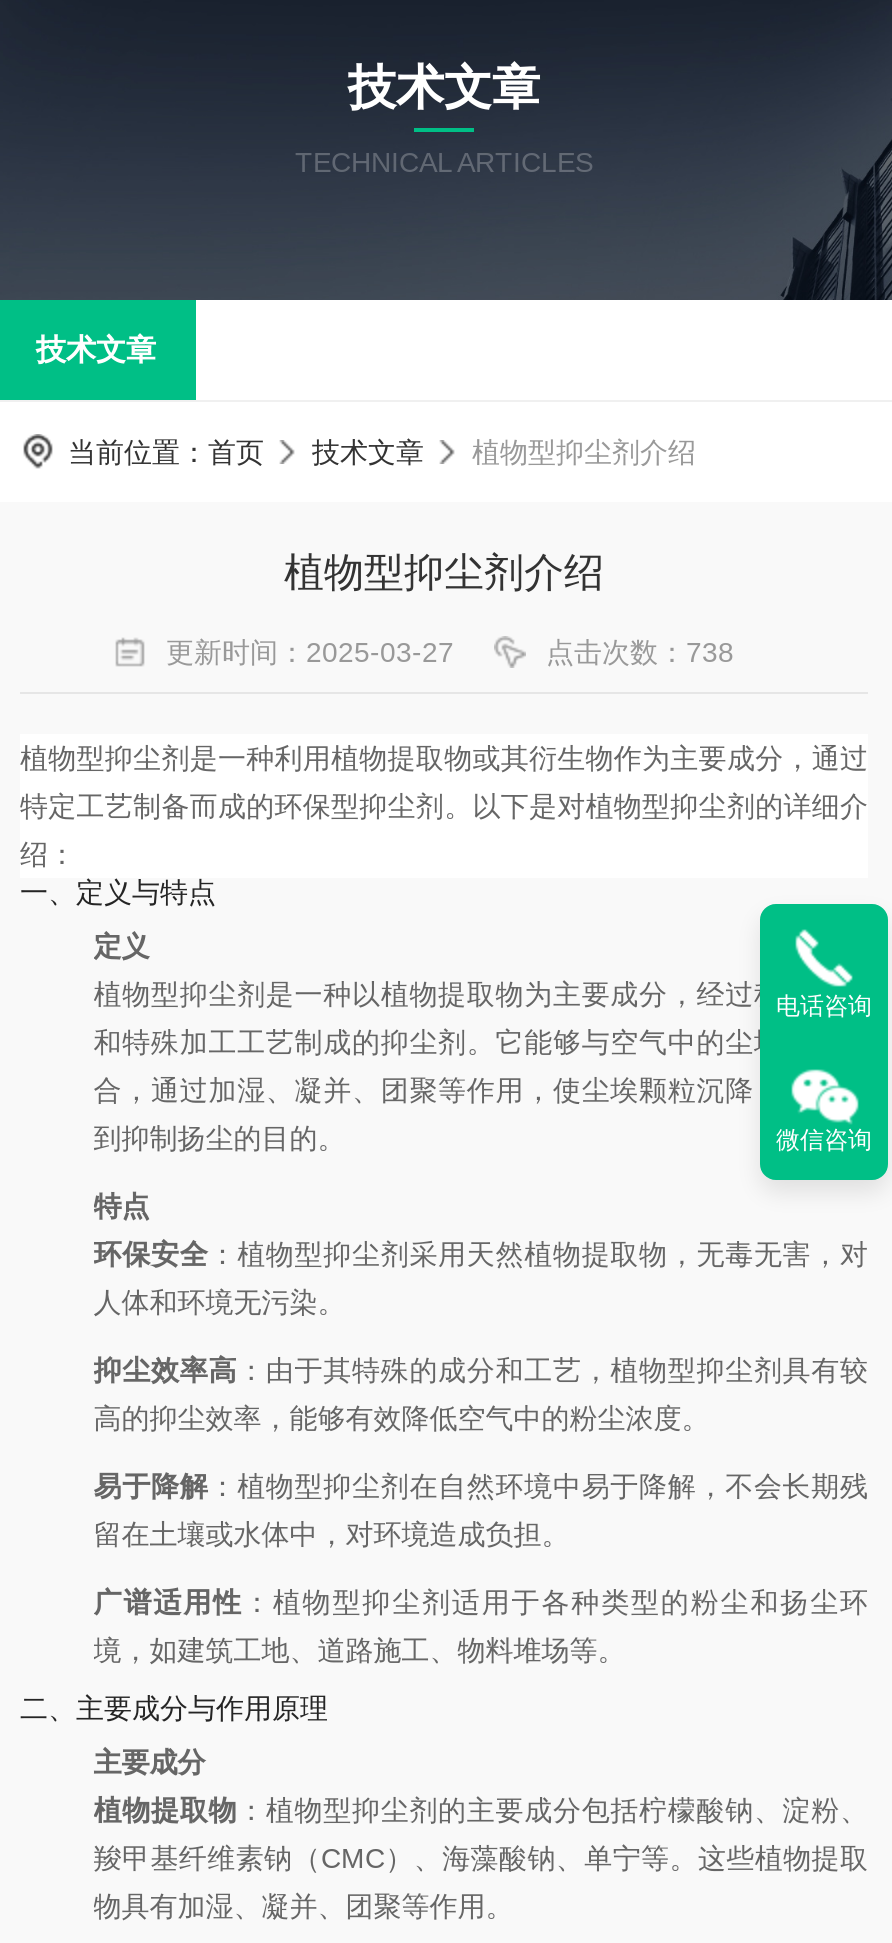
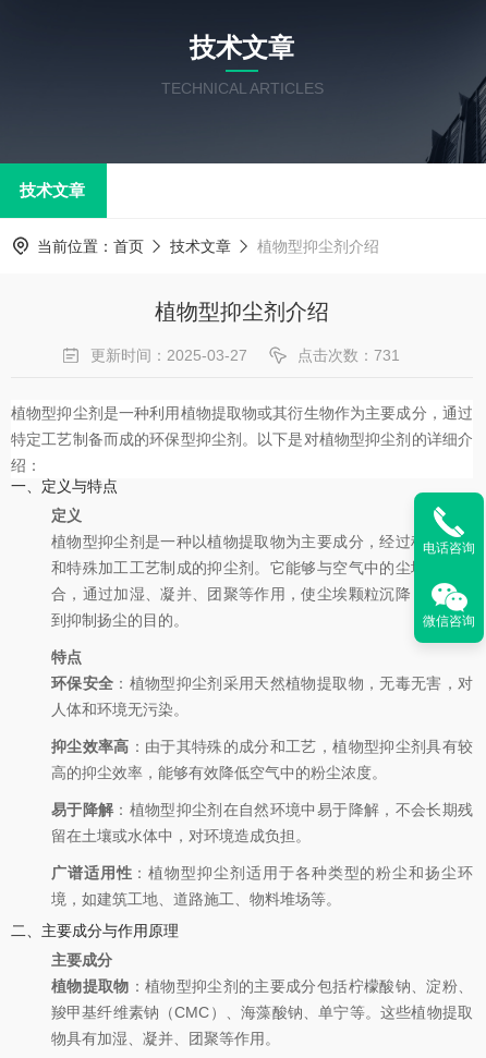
- 点击次数：738
+ 点击次数：731
